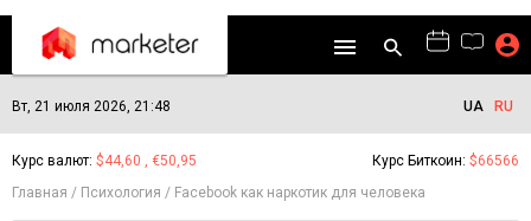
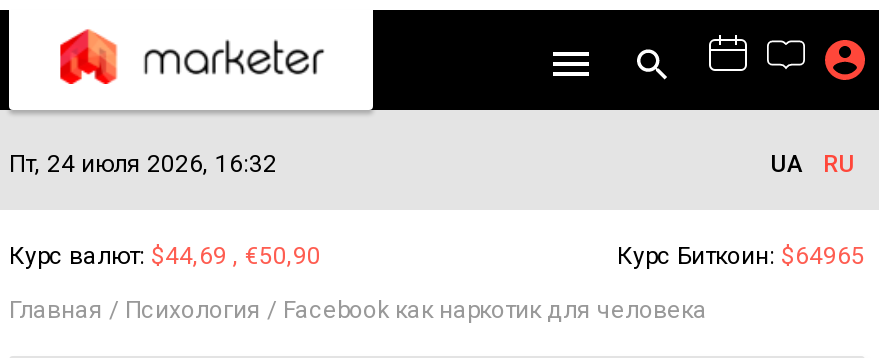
- Вт, 21 июля 2026, 21:48
+ Пт, 24 июля 2026, 16:32

- Курс валют: $44,60 , €50,95
+ Курс валют: $44,69 , €50,90

- Курс Биткоин: $66566
+ Курс Биткоин: $64965
